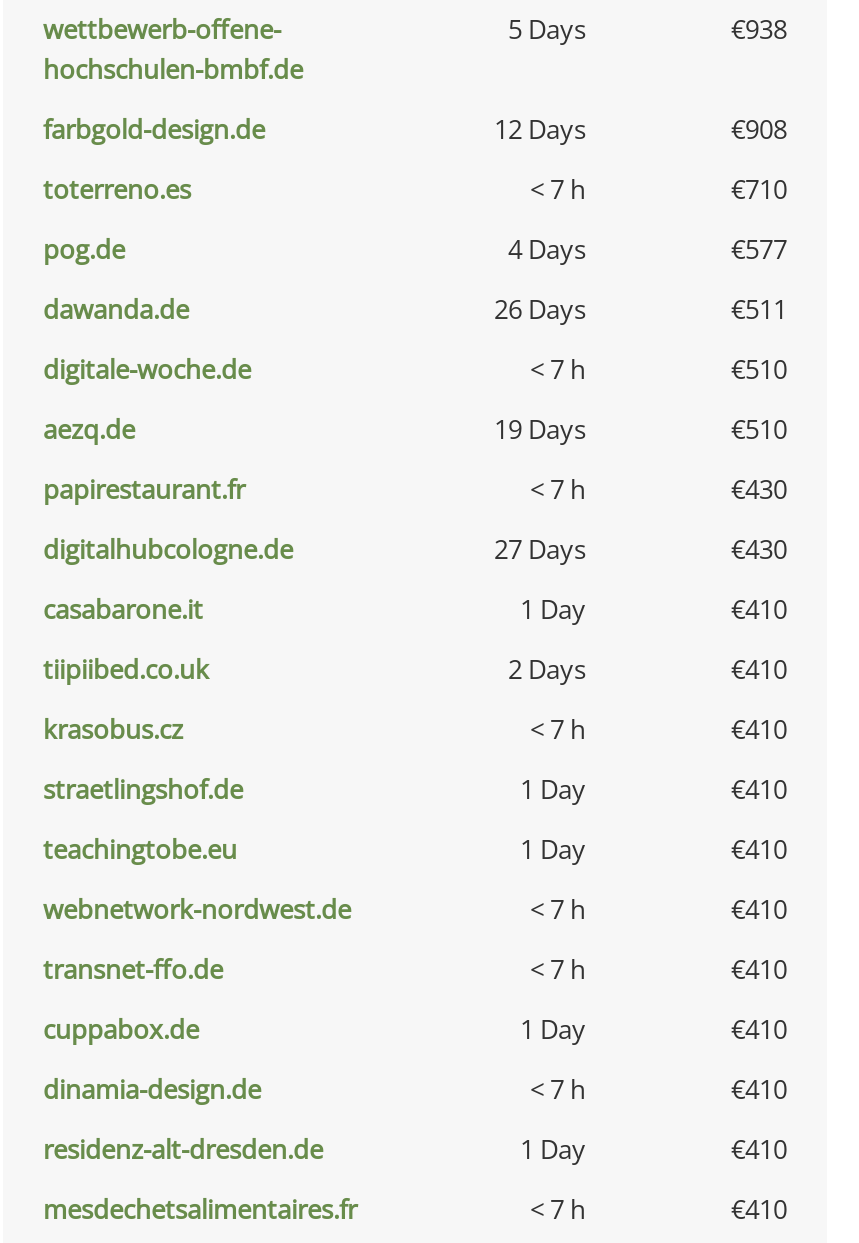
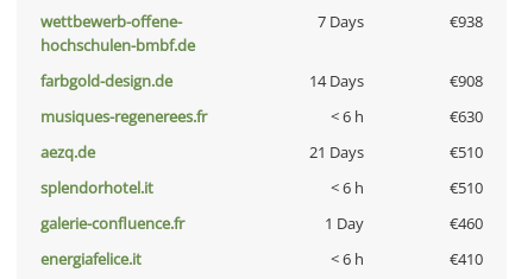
- 5 Days
+ 7 Days

- 12 Days
+ 14 Days

- toterreno.es
- < 7 h
- €710
- pog.de
- 4 Days
- €577
- dawanda.de
- 26 Days
- €511
- digitale-woche.de
- < 7 h
- €510
+ musiques-regenerees.fr
+ < 6 h
+ €630

- 19 Days
+ 21 Days

- papirestaurant.fr
- < 7 h
- €430
- digitalhubcologne.de
- 27 Days
- €430
- casabarone.it
+ splendorhotel.it
+ < 6 h
+ €510
+ galerie-confluence.fr

- €410
- tiipiibed.co.uk
- 2 Days
- €410
- krasobus.cz
- < 7 h
- €410
- straetlingshof.de
- 1 Day
- €410
- teachingtobe.eu
- 1 Day
- €410
- webnetwork-nordwest.de
- < 7 h
- €410
- transnet-ffo.de
- < 7 h
- €410
- cuppabox.de
- 1 Day
- €410
- dinamia-design.de
- < 7 h
- €410
- residenz-alt-dresden.de
- 1 Day
- €410
- mesdechetsalimentaires.fr
- < 7 h
+ €460
+ energiafelice.it
+ < 6 h
